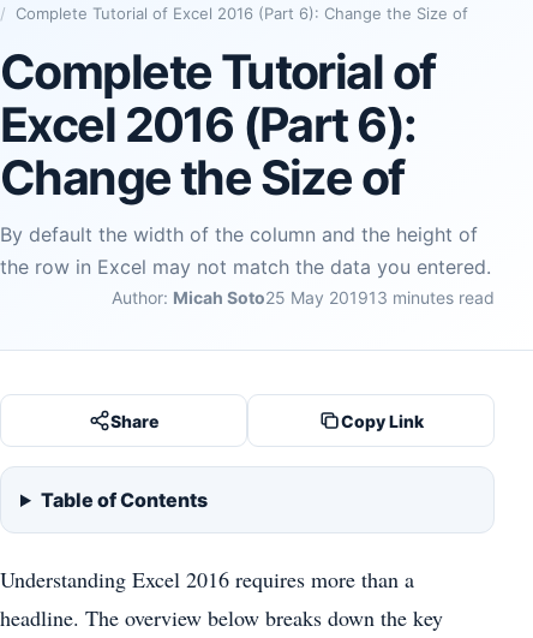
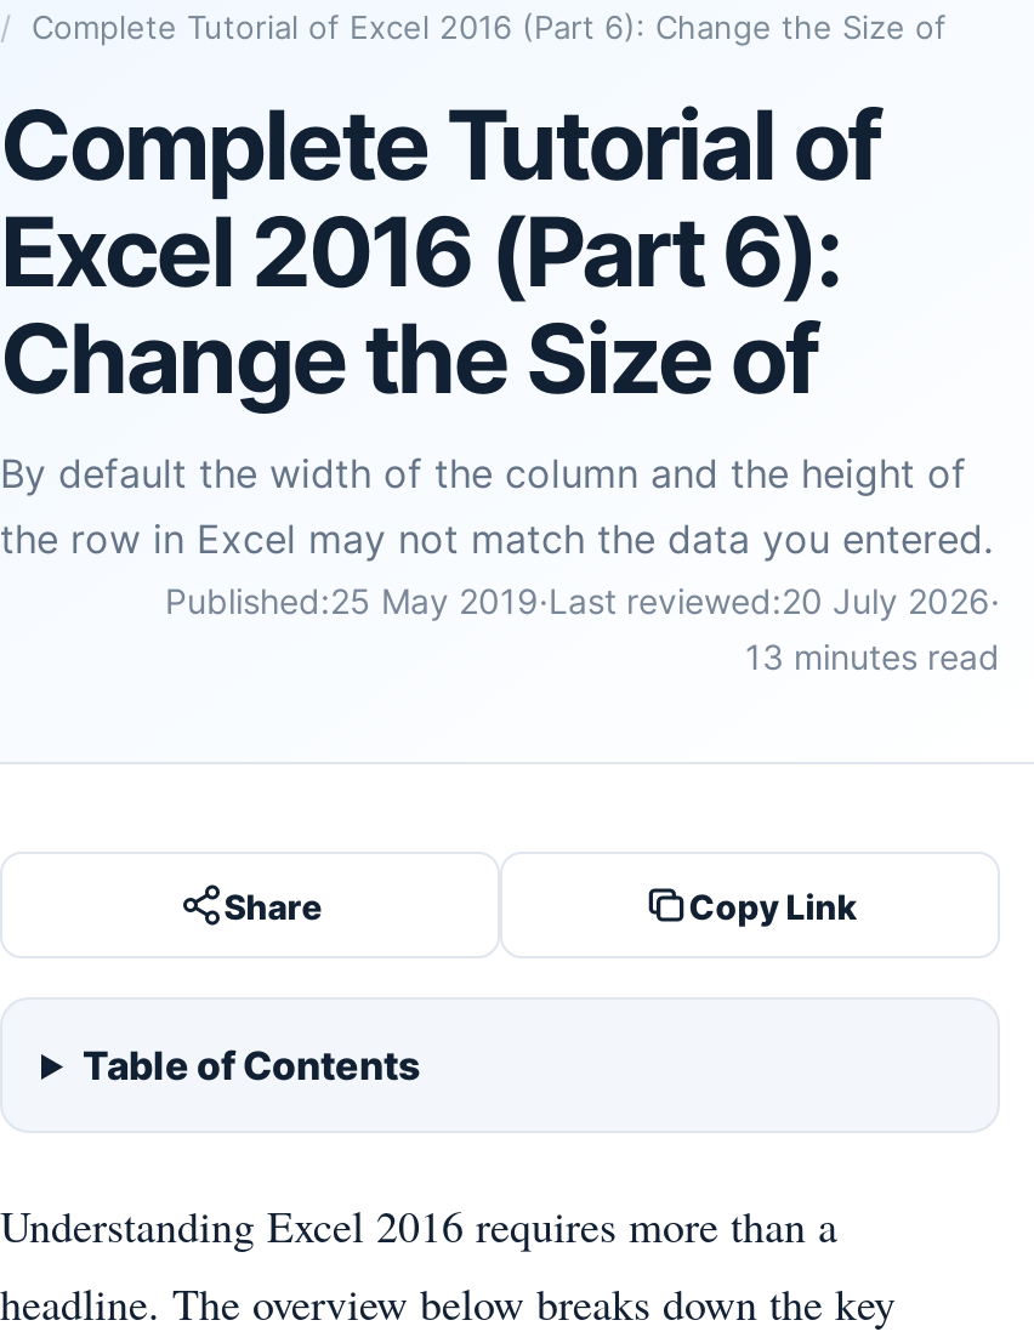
- Author: Micah Soto25 May 201913 minutes read
+ Published:25 May 2019·Last reviewed:20 July 2026·
+ 13 minutes read
